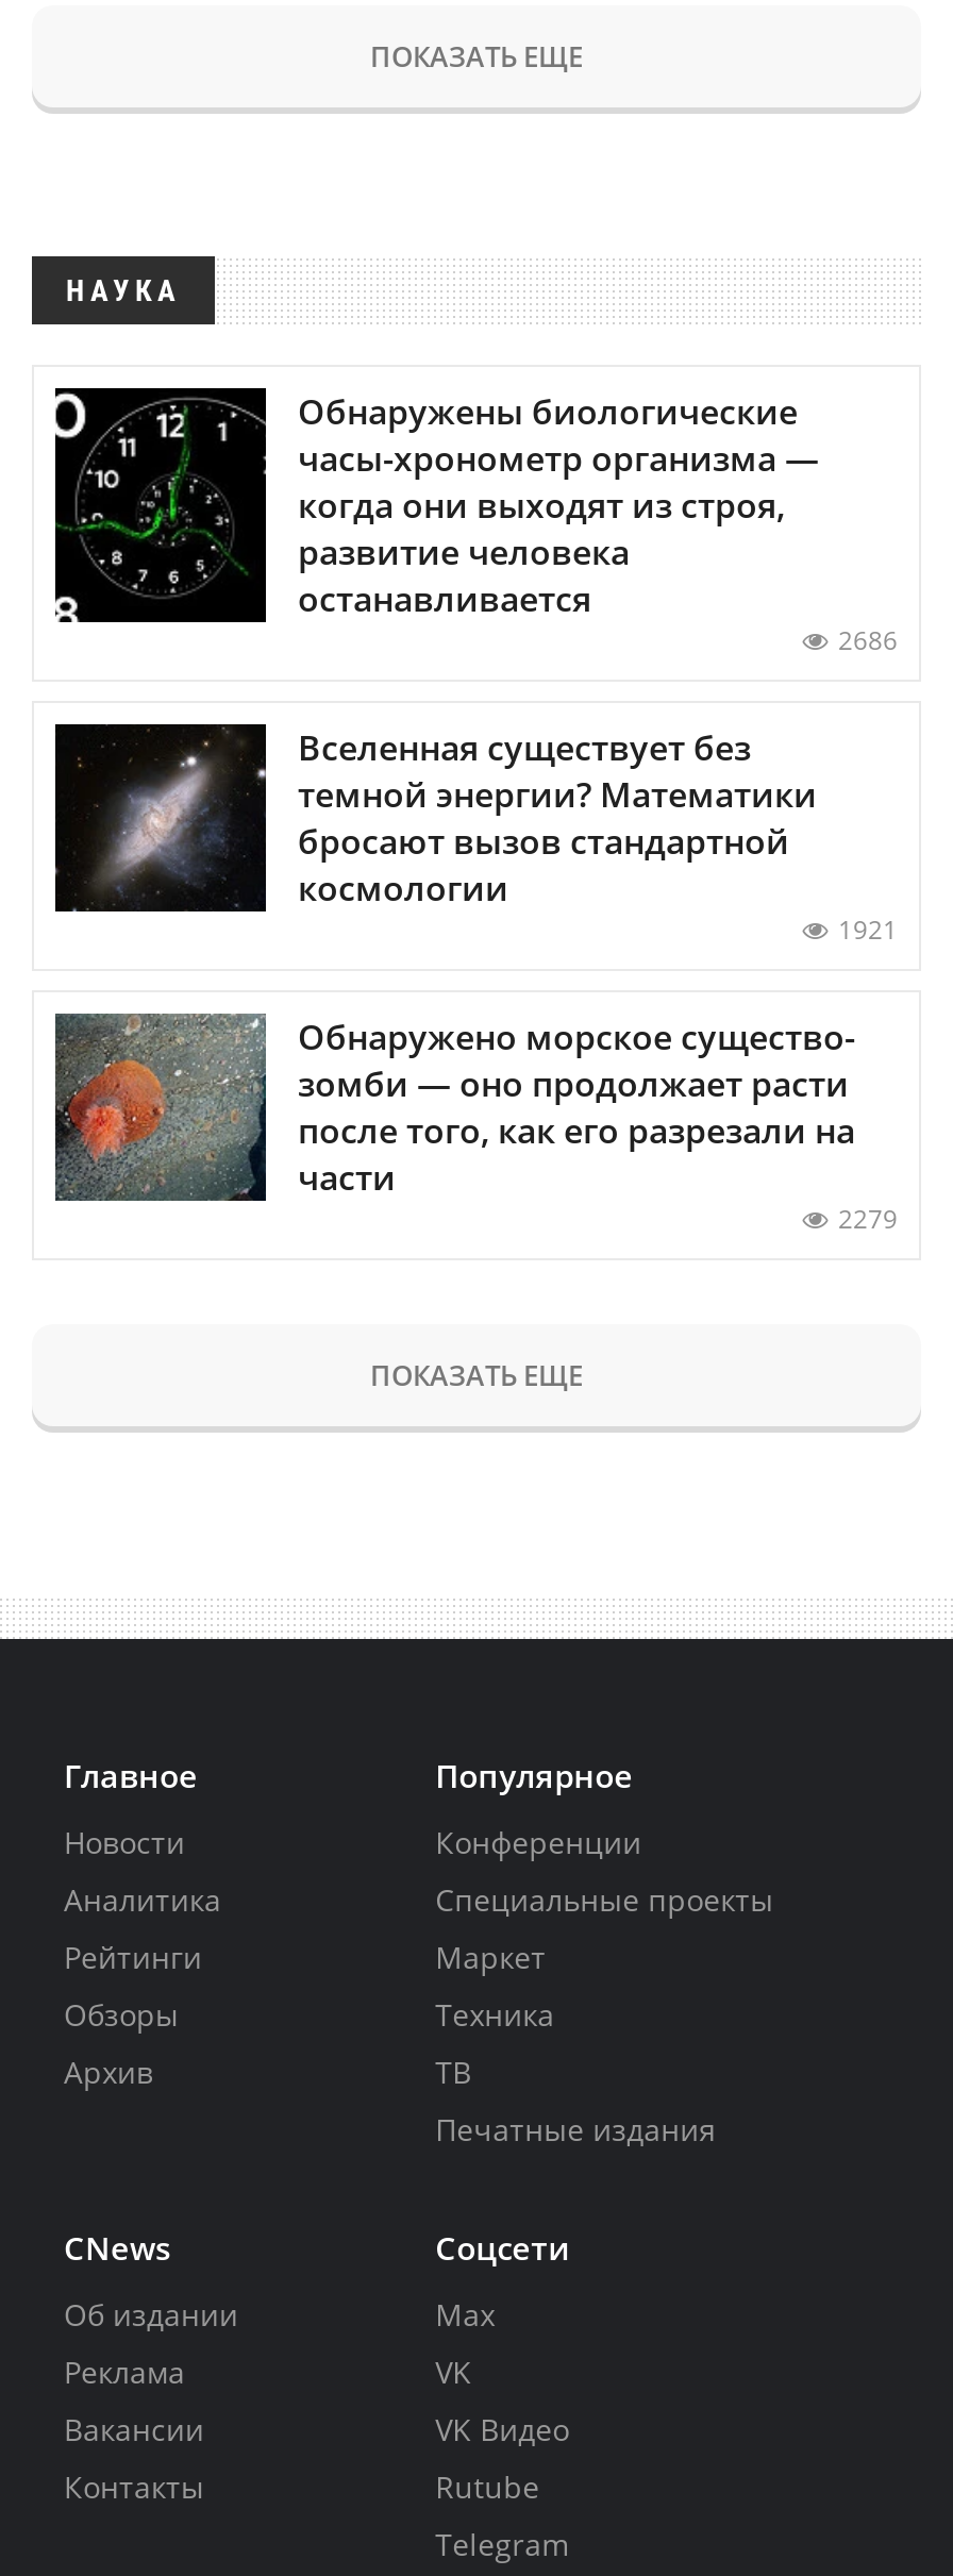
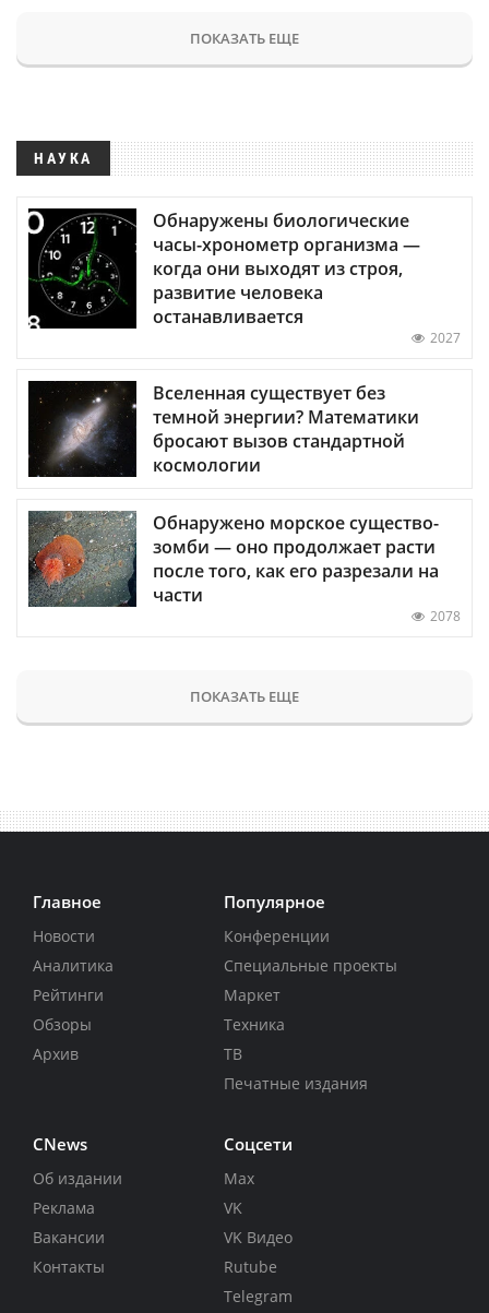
- 2686
+ 2027

- 1921

- 2279
+ 2078
